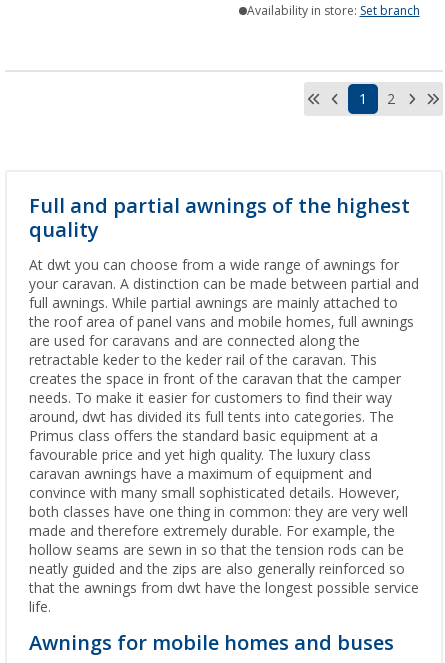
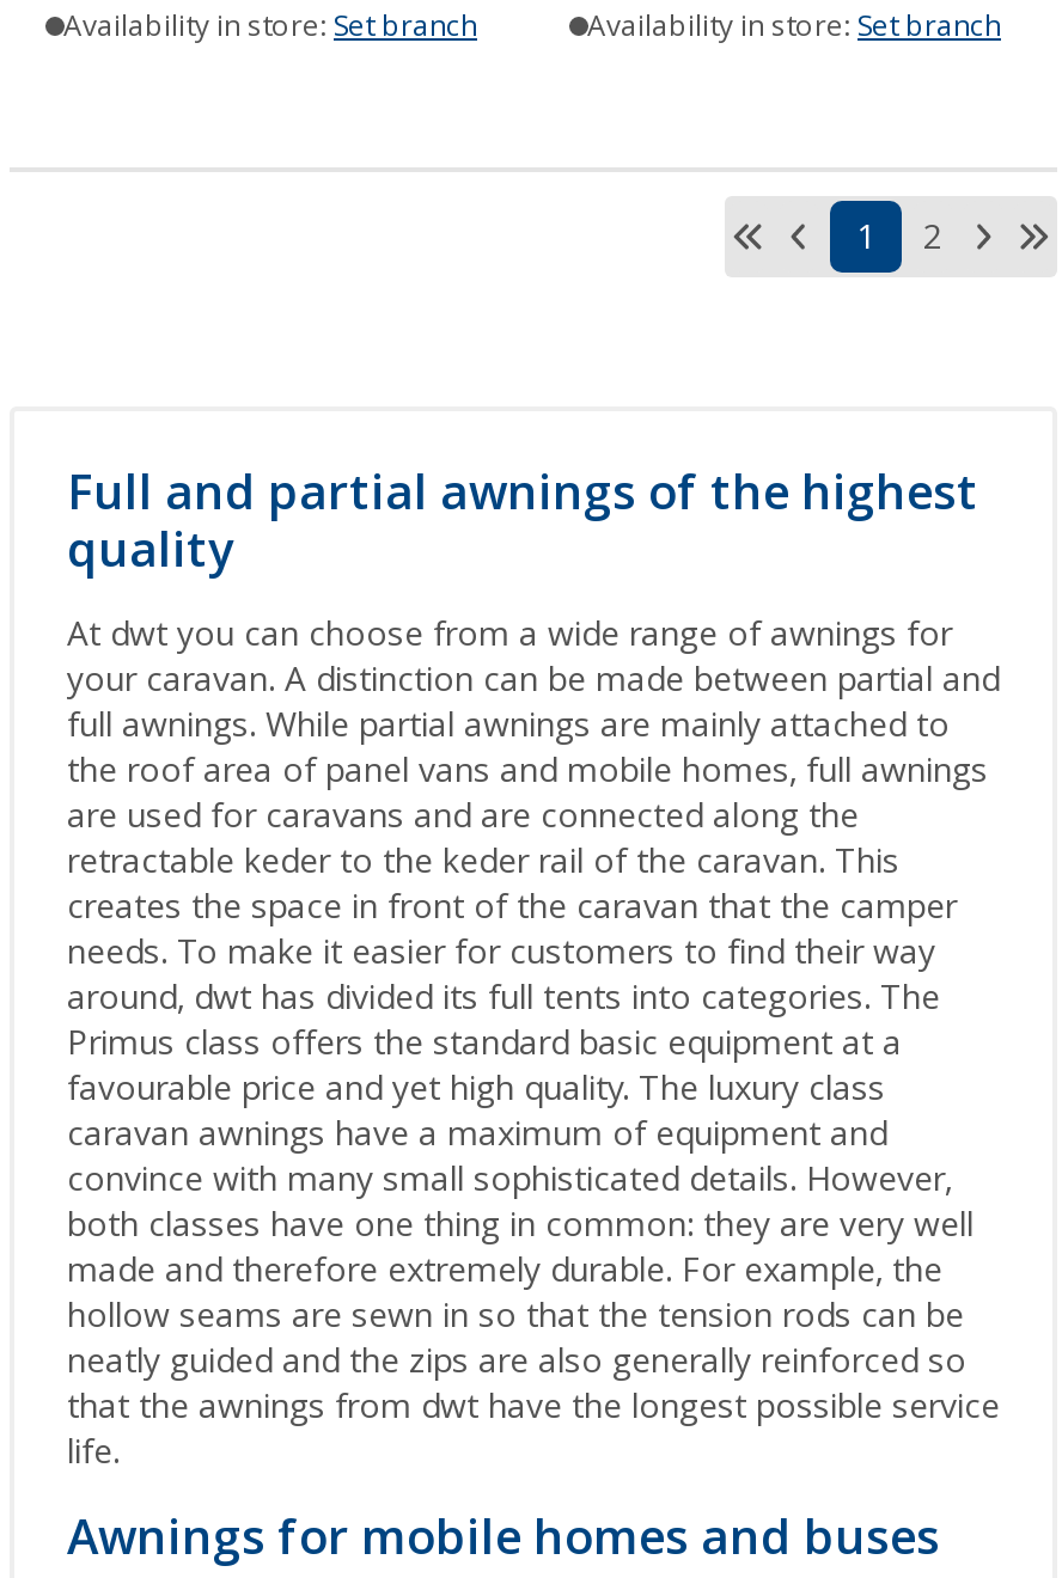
+ Availability in store: Set branch
